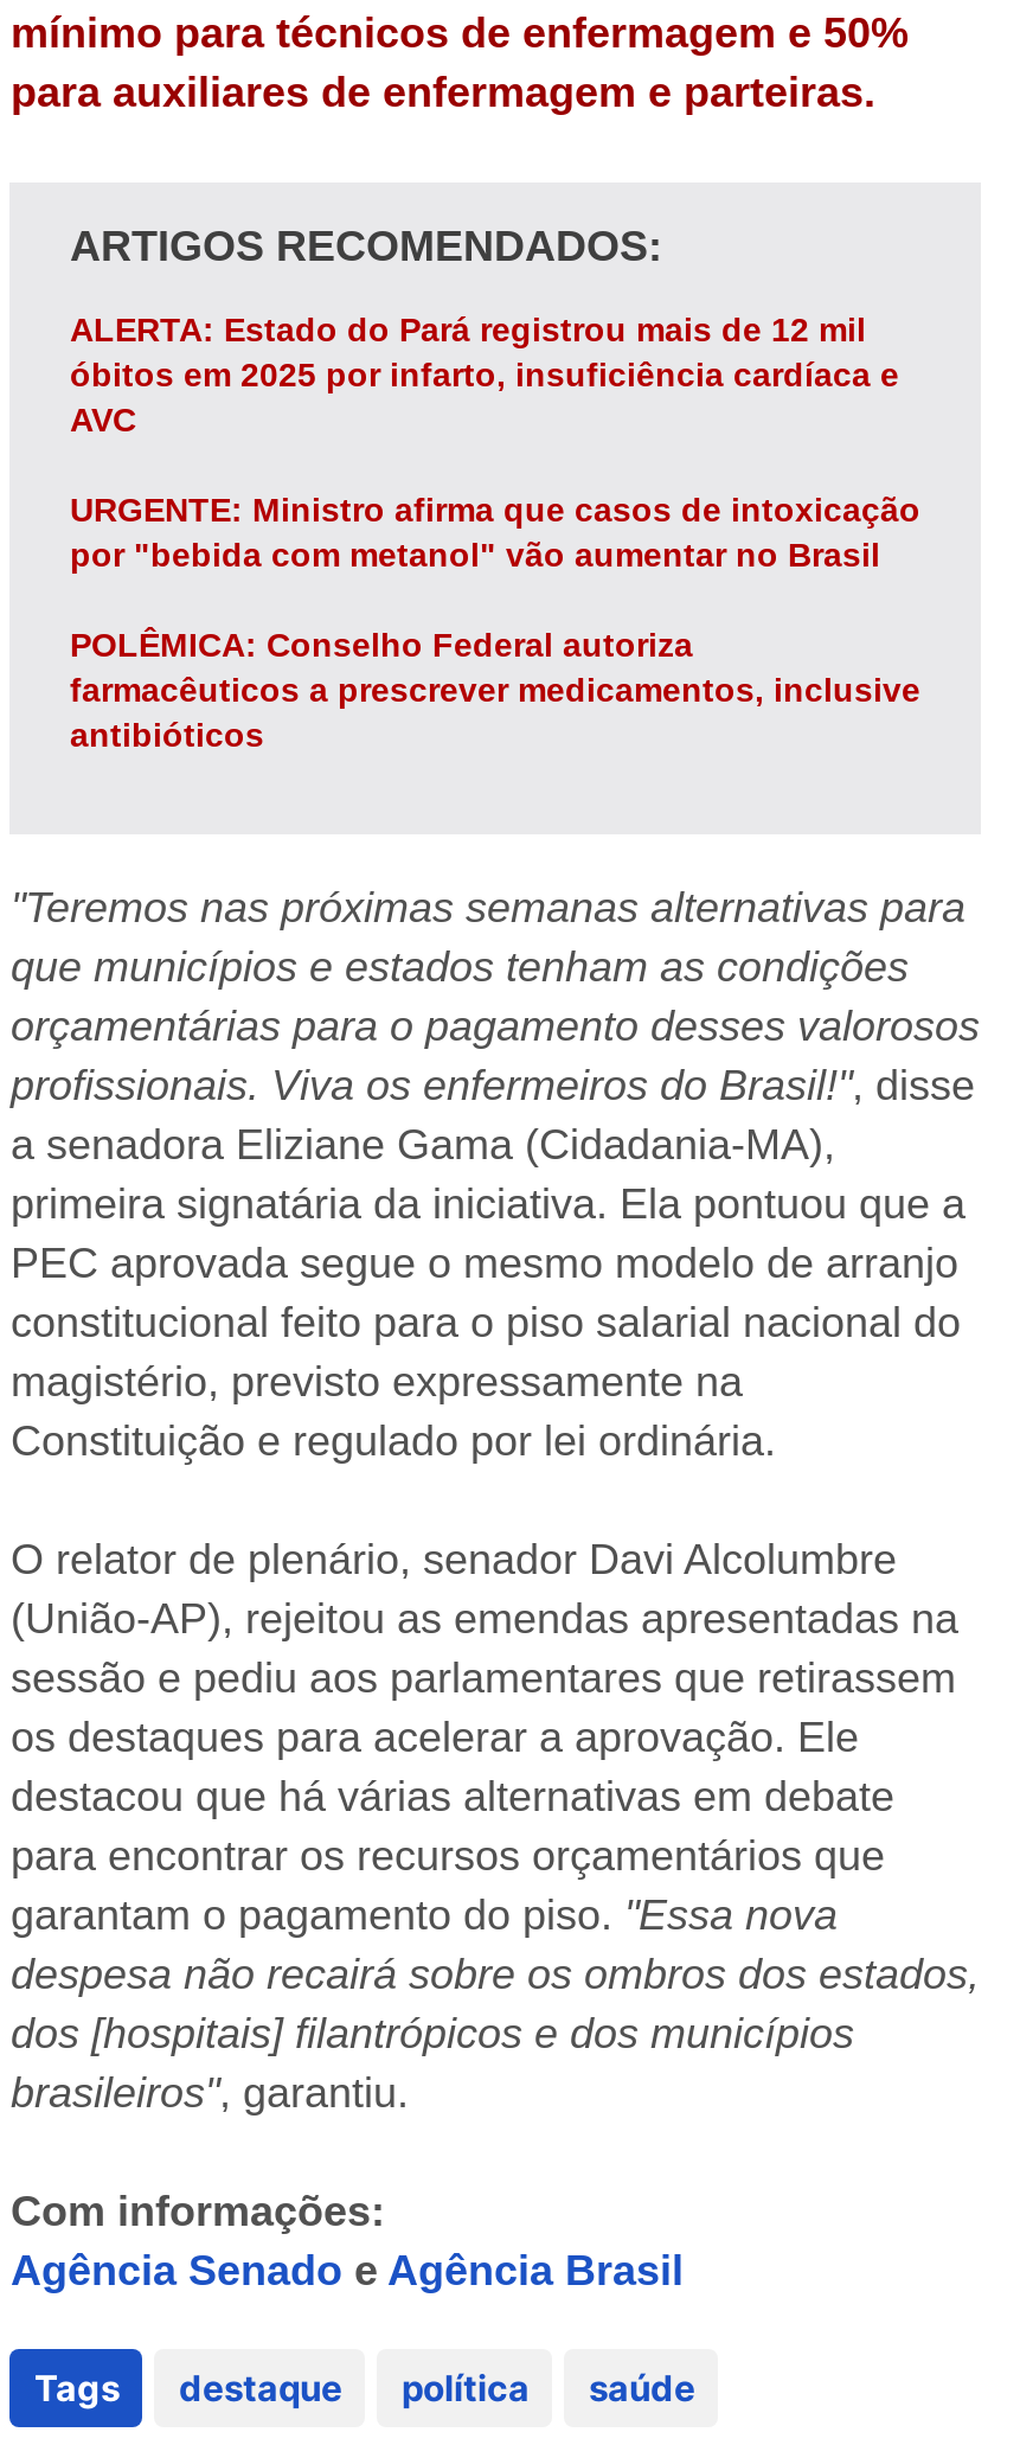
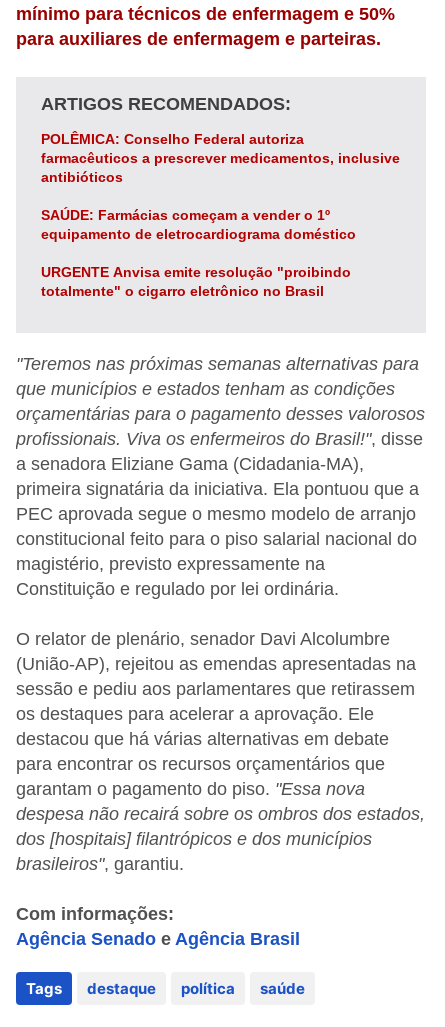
- ALERTA: Estado do Pará registrou mais de 12 mil
- óbitos em 2025 por infarto, insuficiência cardíaca e
- AVC
- URGENTE: Ministro afirma que casos de intoxicação
- por "bebida com metanol" vão aumentar no Brasil

moved up: POLÊMICA: Conselho Federal autoriza | farmacêuticos a prescrever medicamentos, inclusive | antibióticos

+ SAÚDE: Farmácias começam a vender o 1º
+ equipamento de eletrocardiograma doméstico
+ URGENTE Anvisa emite resolução "proibindo
+ totalmente" o cigarro eletrônico no Brasil
